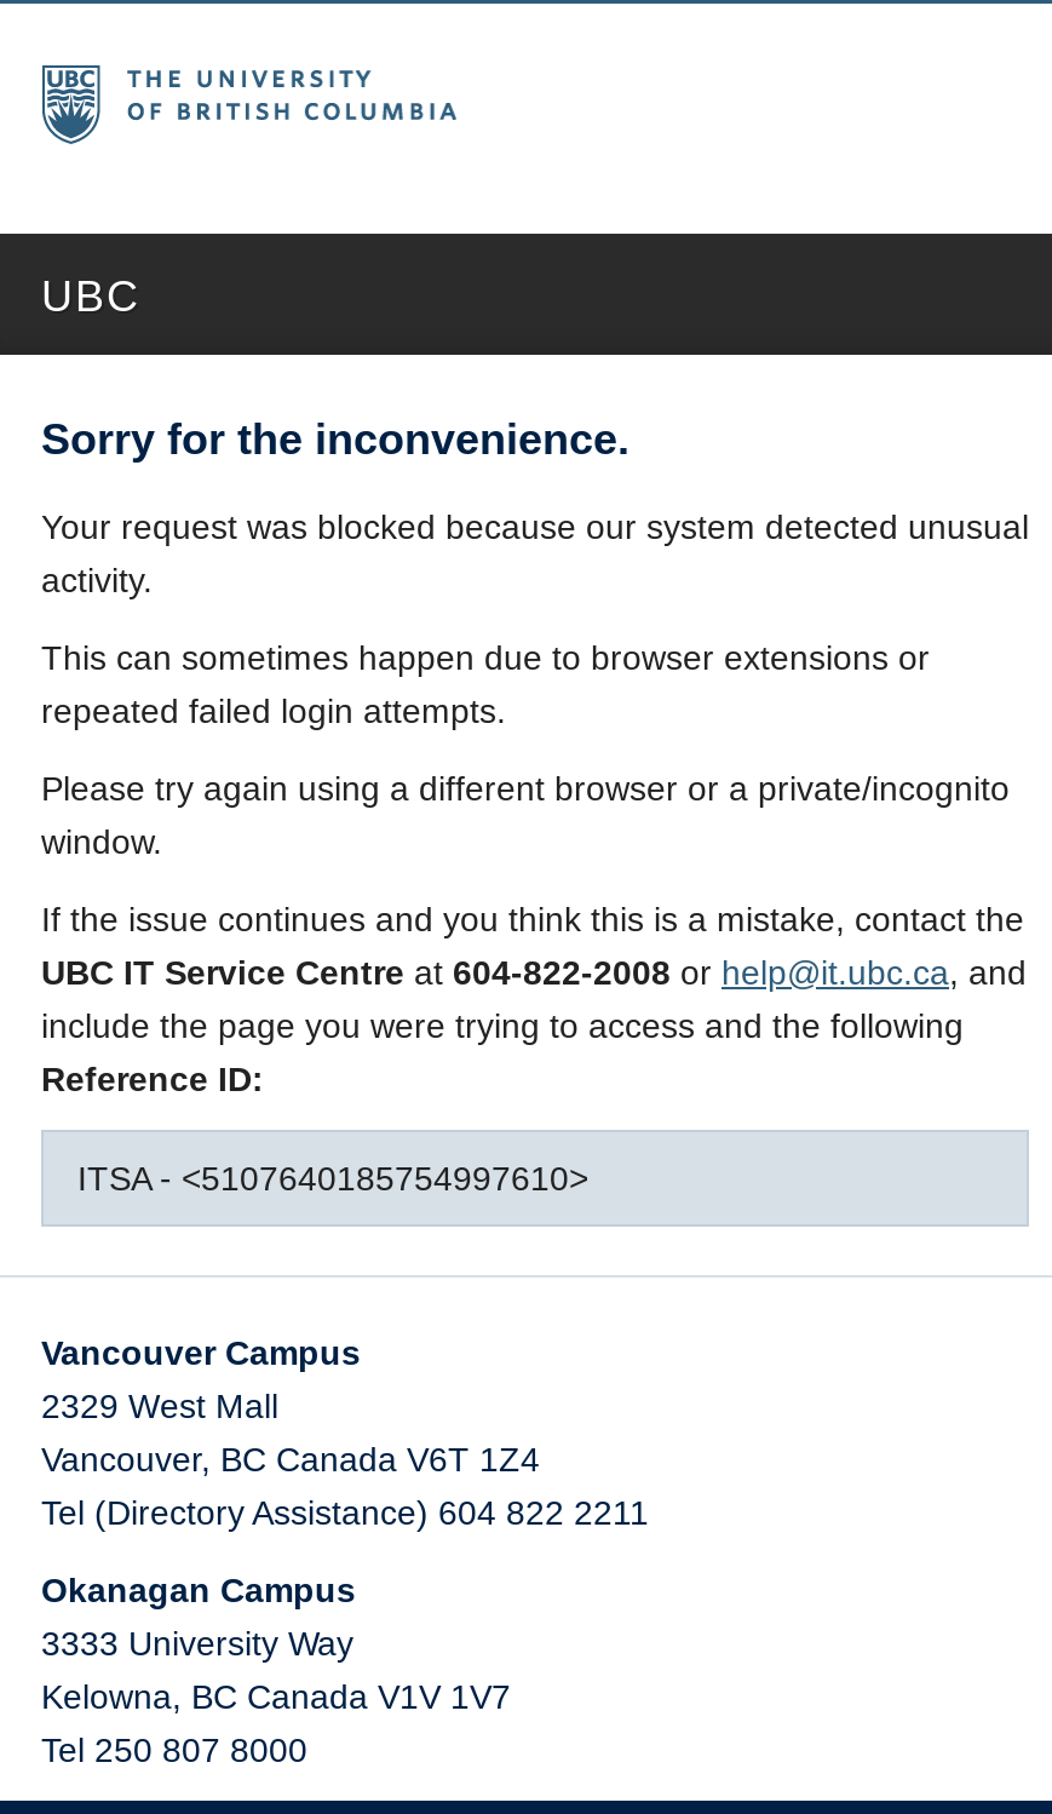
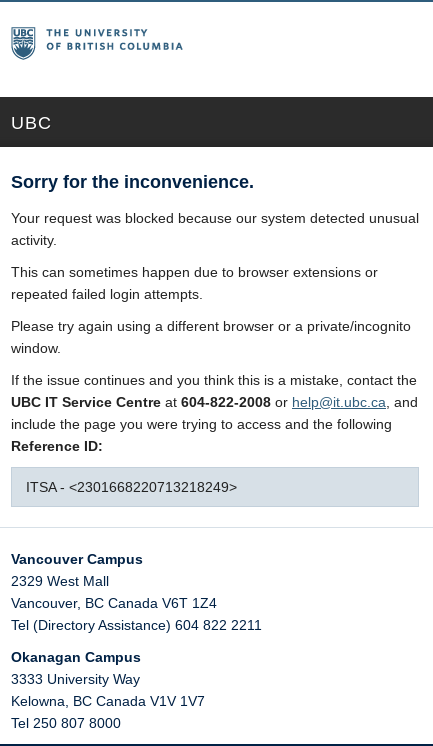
- ITSA - <5107640185754997610>
+ ITSA - <2301668220713218249>
